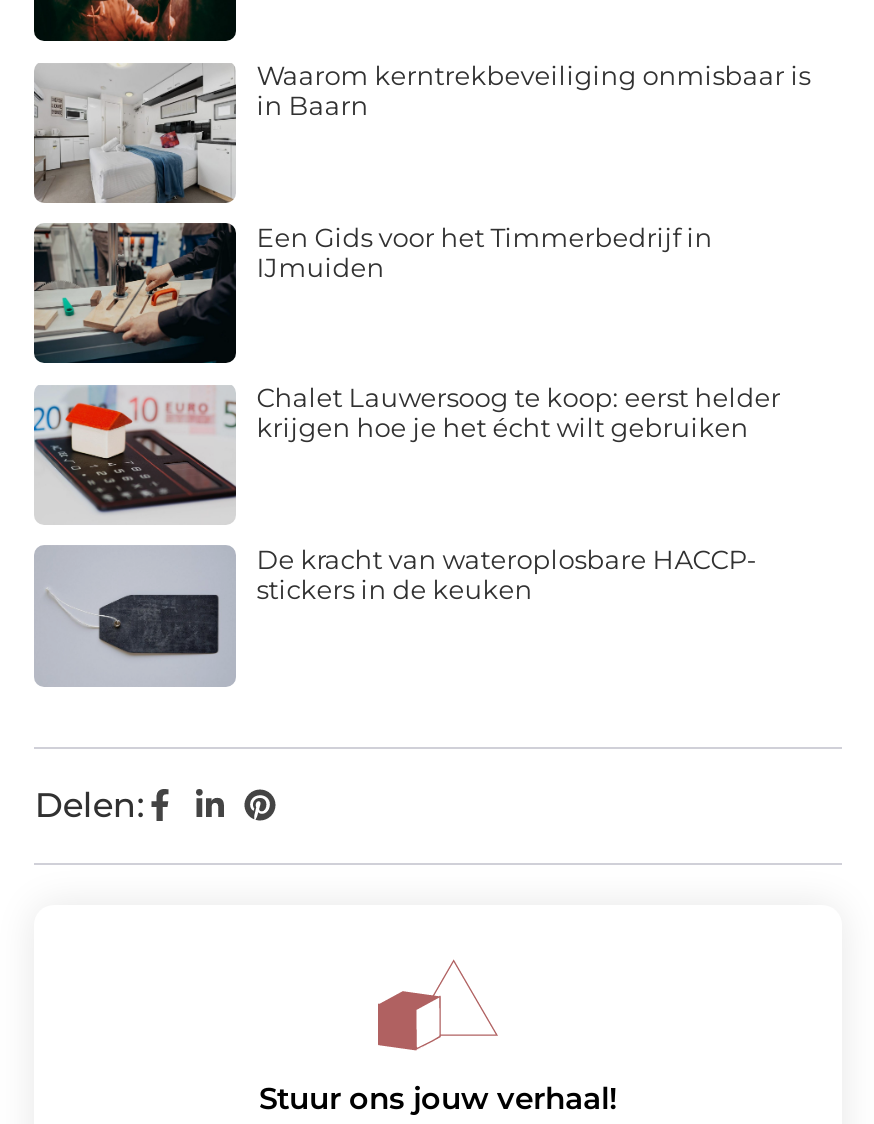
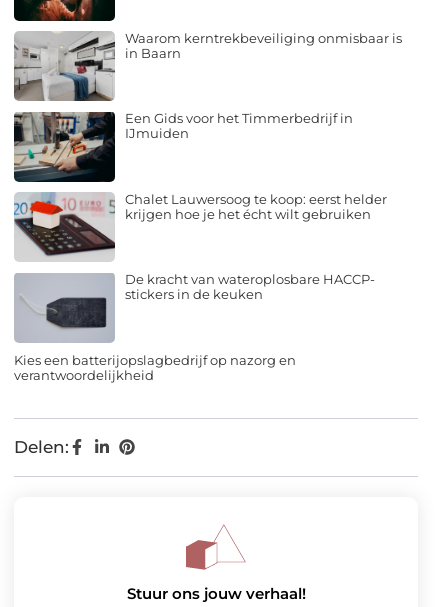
+ Kies een batterijopslagbedrijf op nazorg en
+ verantwoordelijkheid
